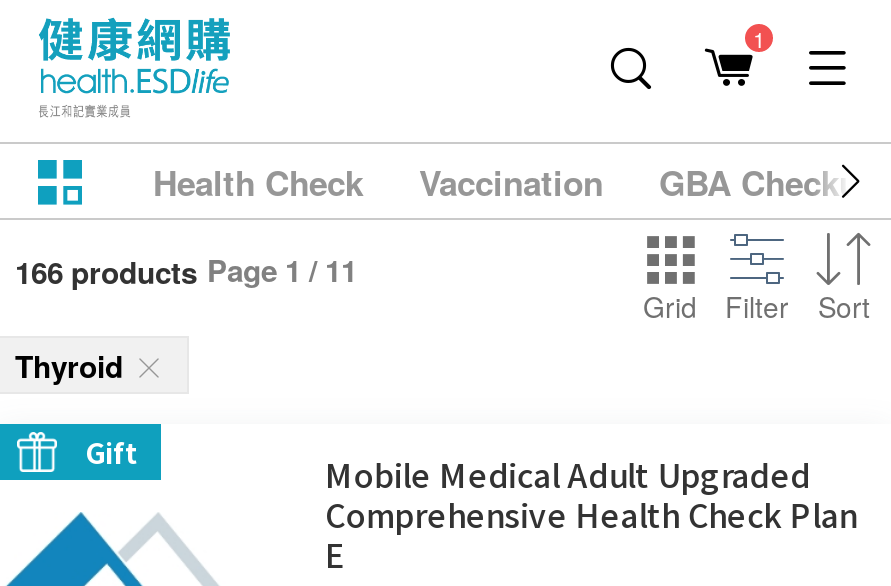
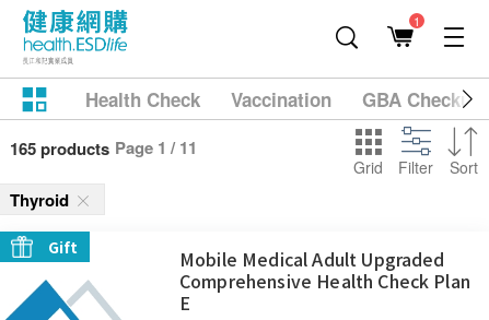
- 166 products Page 1 / 11
+ 165 products Page 1 / 11
